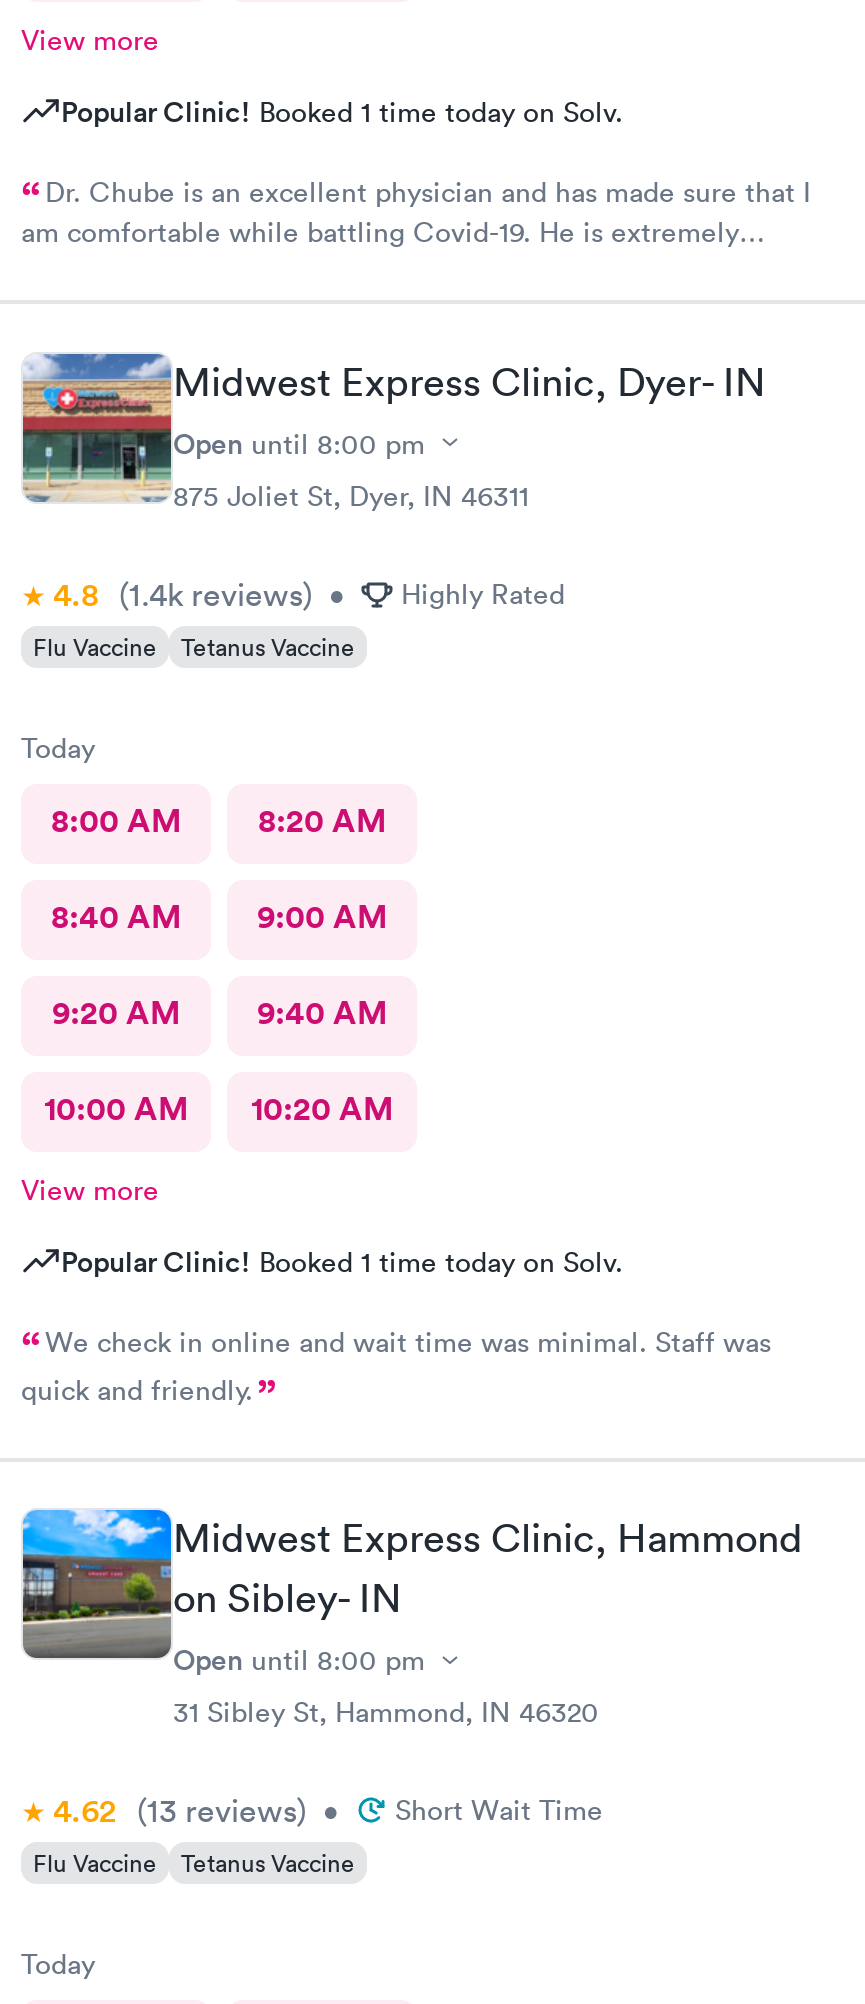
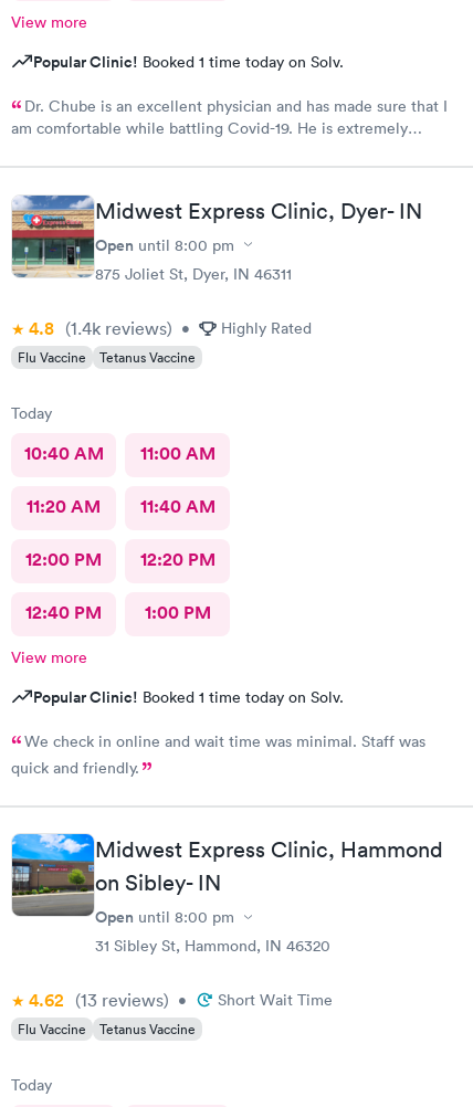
- 8:00 AM
- 8:20 AM
+ 10:40 AM
+ 11:00 AM

- 8:40 AM
- 9:00 AM
+ 11:20 AM
+ 11:40 AM

- 9:20 AM
- 9:40 AM
+ 12:00 PM
+ 12:20 PM

- 10:00 AM
- 10:20 AM
+ 12:40 PM
+ 1:00 PM
